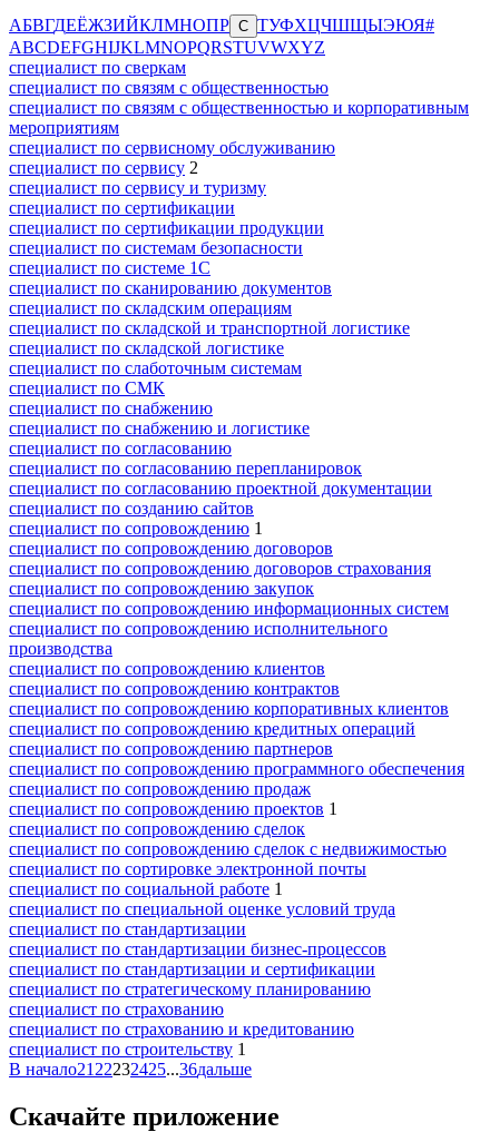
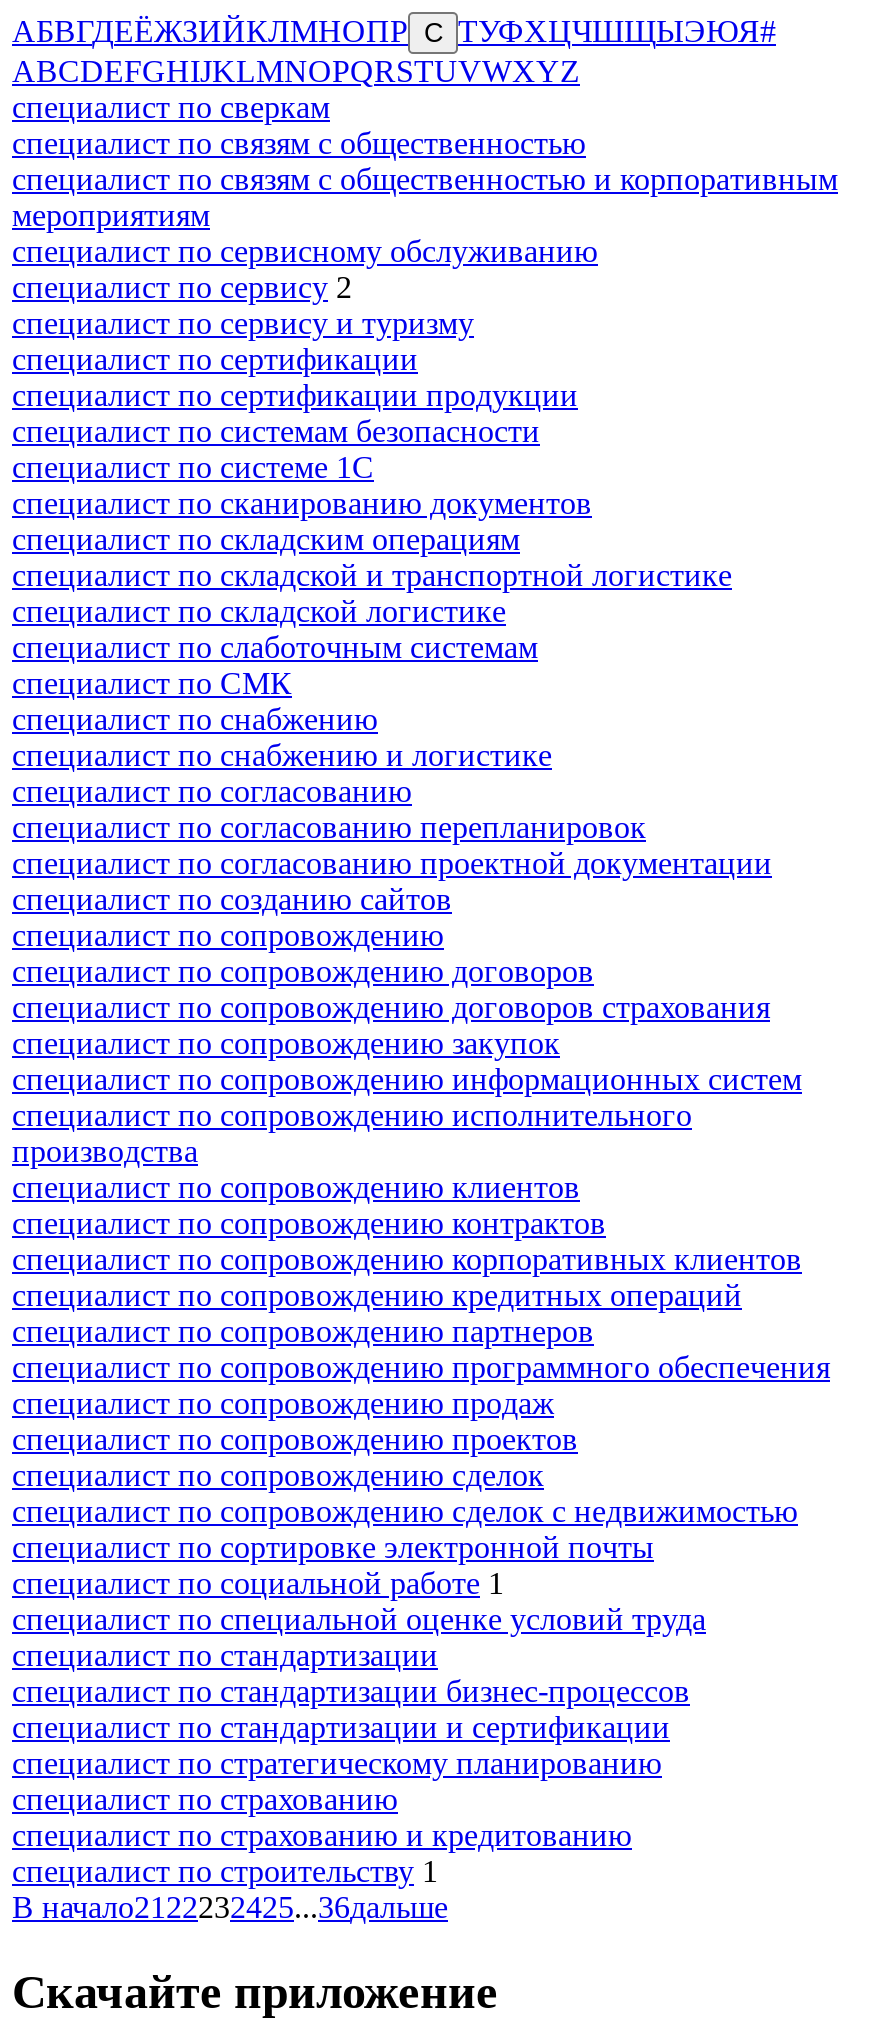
- специалист по сопровождению 1
+ специалист по сопровождению

- специалист по сопровождению проектов 1
+ специалист по сопровождению проектов
